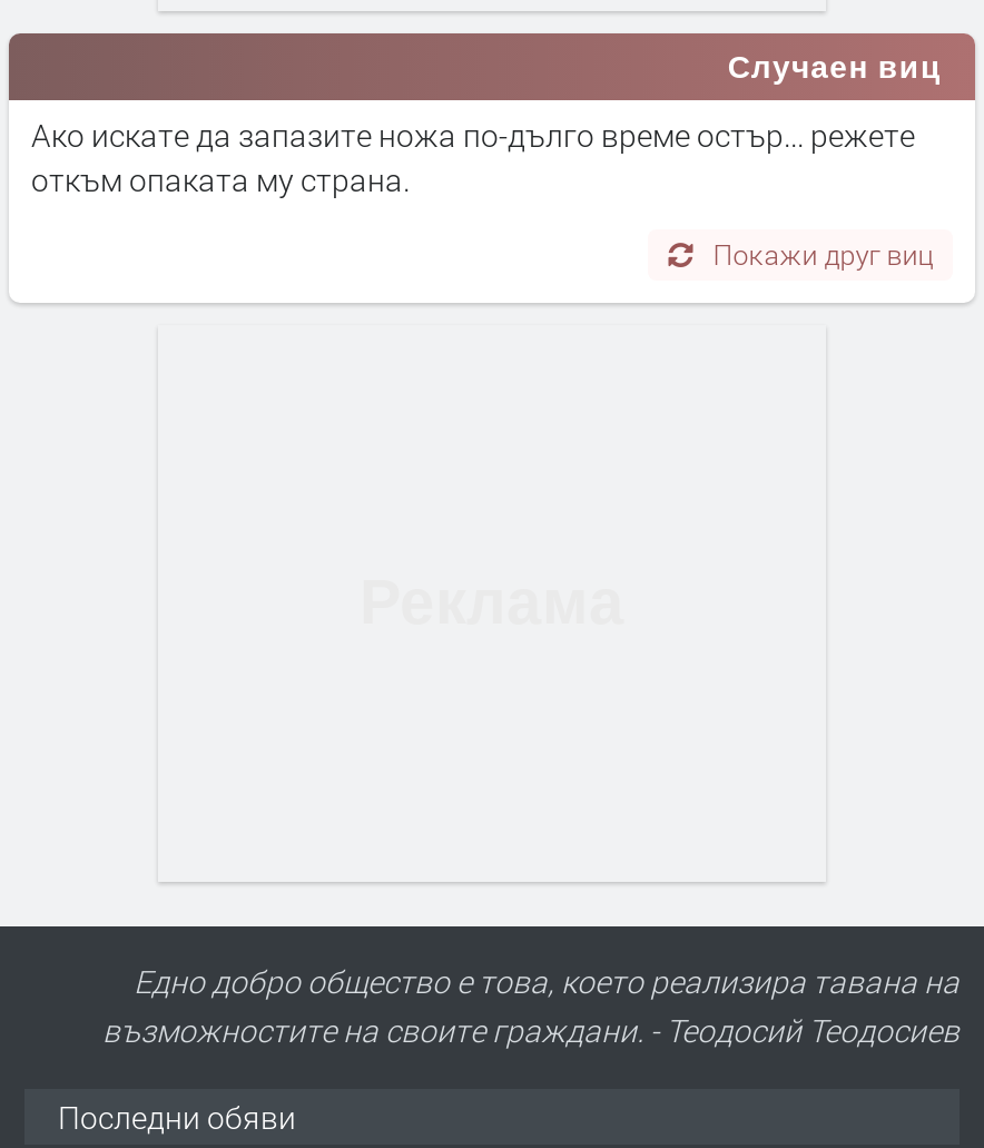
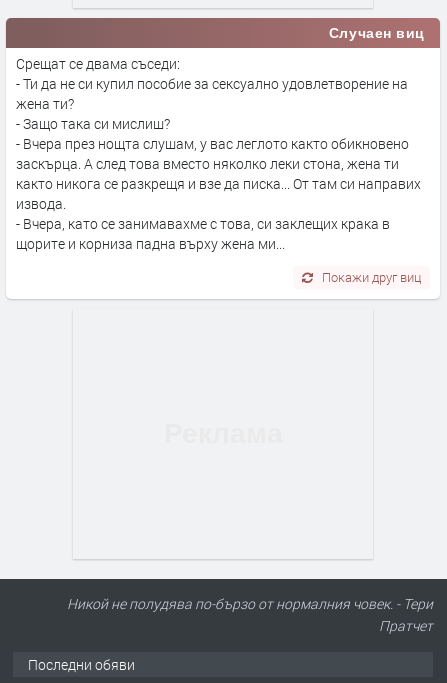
- Ако искате да запазите ножа по-дълго време остър... режете
- откъм опаката му страна.
+ Срещат се двама съседи:
+ - Ти да не си купил пособие за сексуално удовлетворение на
+ жена ти?
+ - Защо така си мислиш?
+ - Вчера през нощта слушам, у вас леглото както обикновено
+ заскърца. А след това вместо няколко леки стона, жена ти
+ както никога се разкрещя и взе да писка... От там си направих
+ извода.
+ - Вчера, като се занимавахме с това, си заклещих крака в
+ щорите и корниза падна върху жена ми...

- Едно добро общество е това, което реализира тавана на
- възможностите на своите граждани. - Теодосий Теодосиев
+ Никой не полудява по-бързо от нормалния човек. - Тери
+ Пратчет
